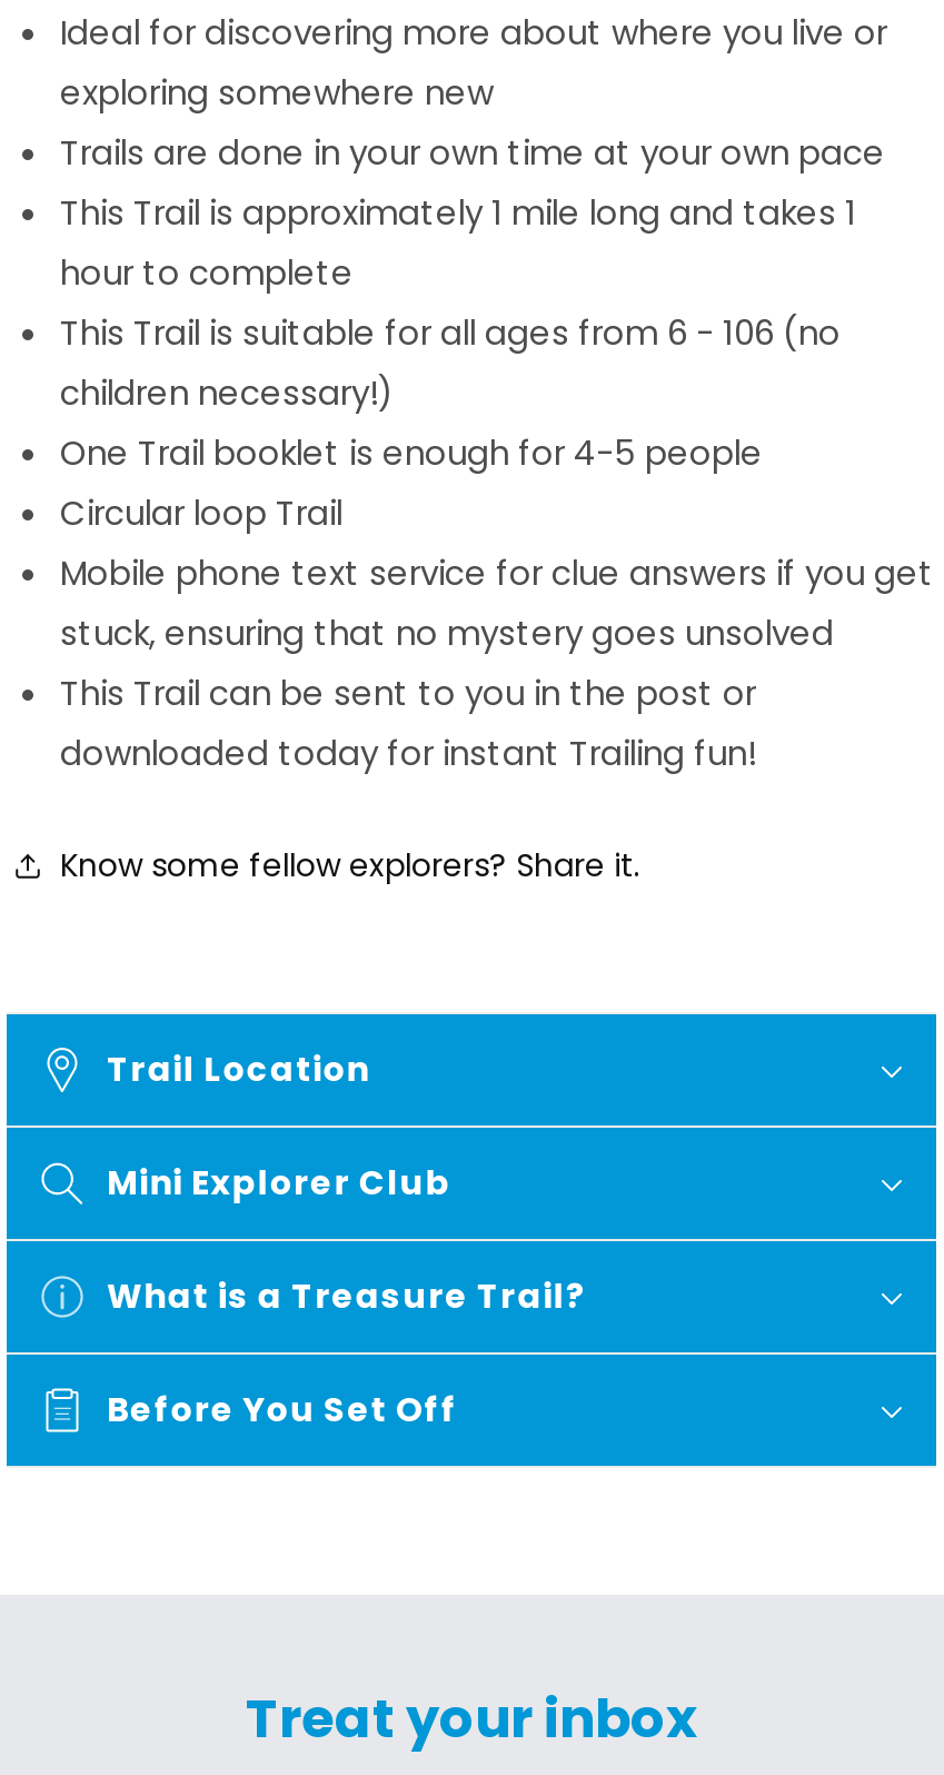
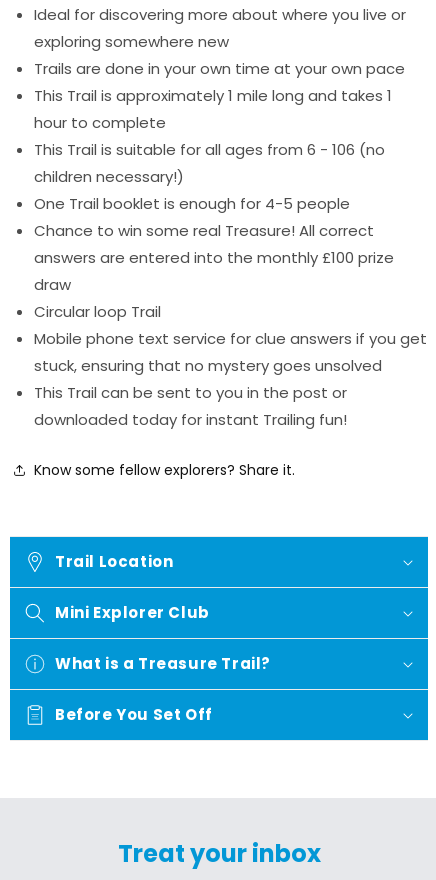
+ Chance to win some real Treasure! All correct
+ answers are entered into the monthly £100 prize
+ draw
